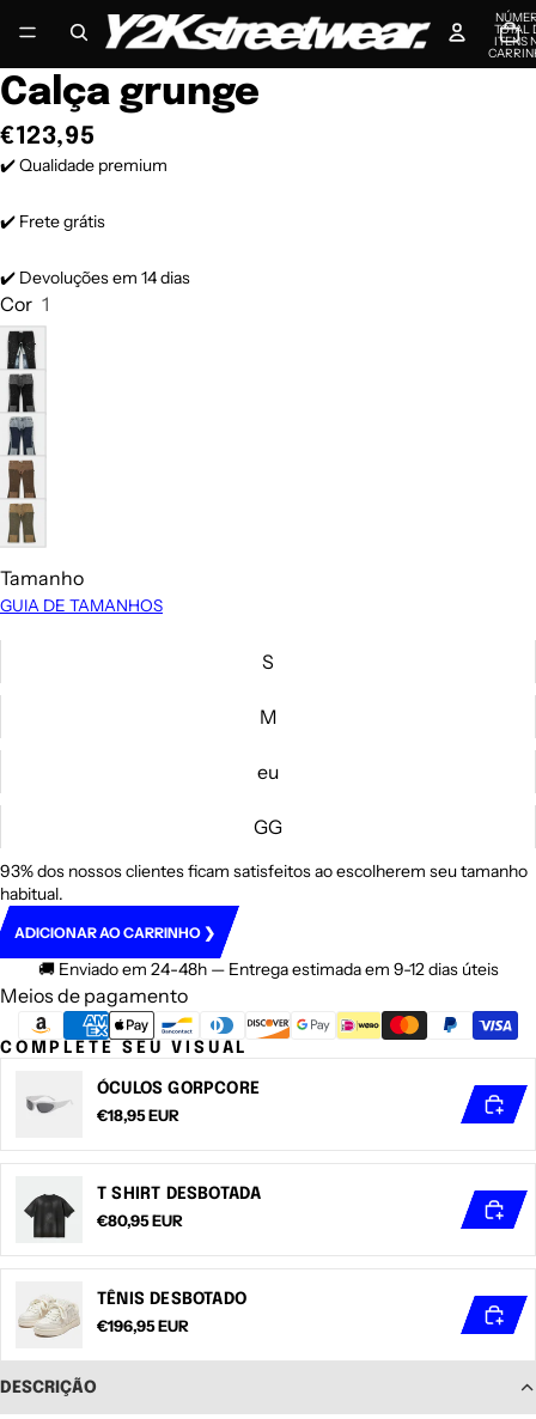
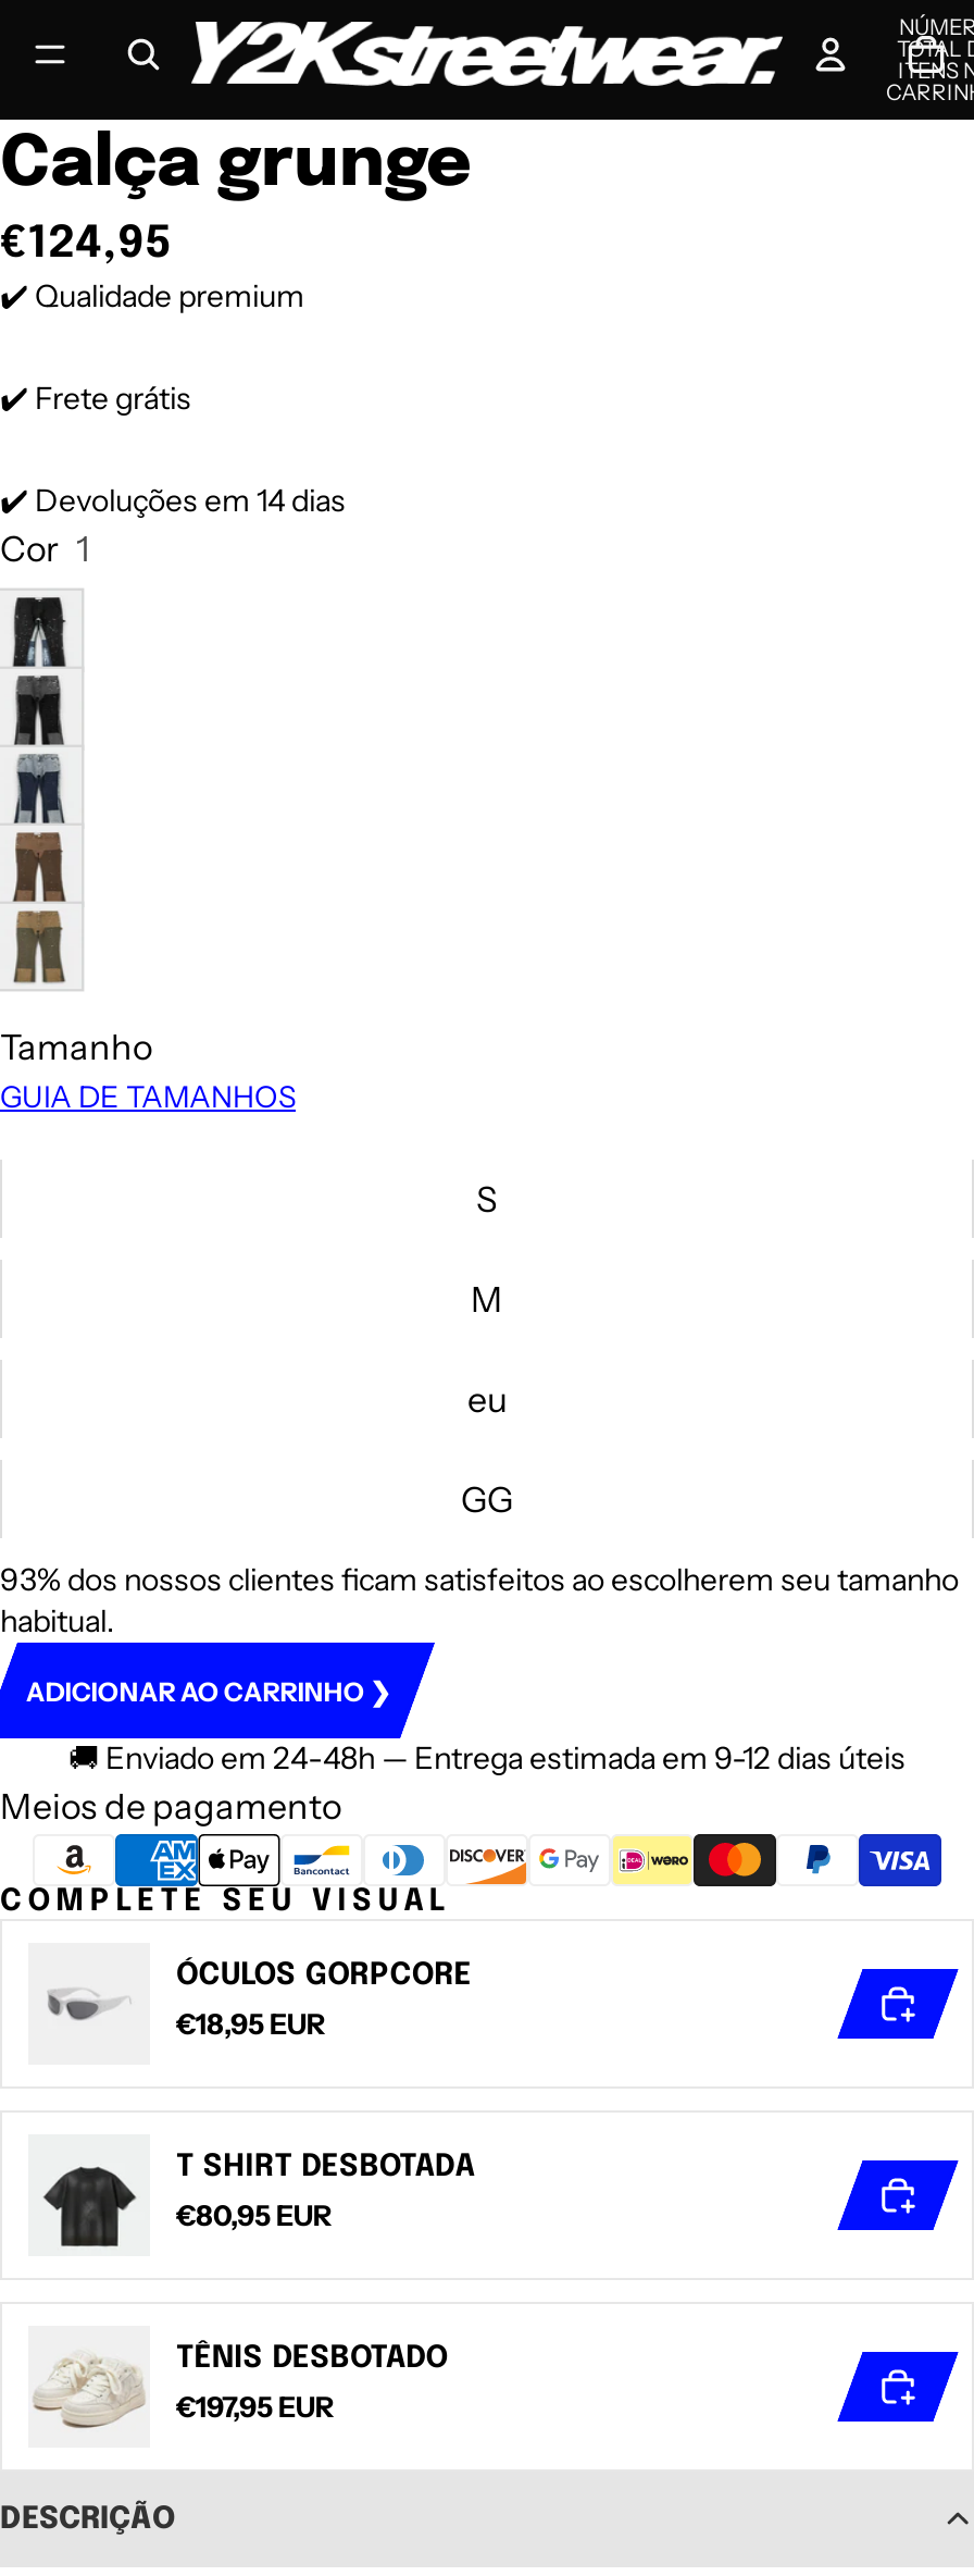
- €123,95
+ €124,95

- €196,95 EUR
+ €197,95 EUR
